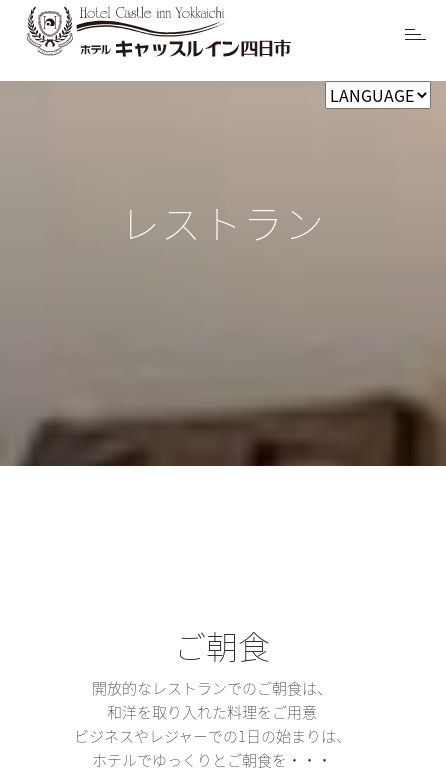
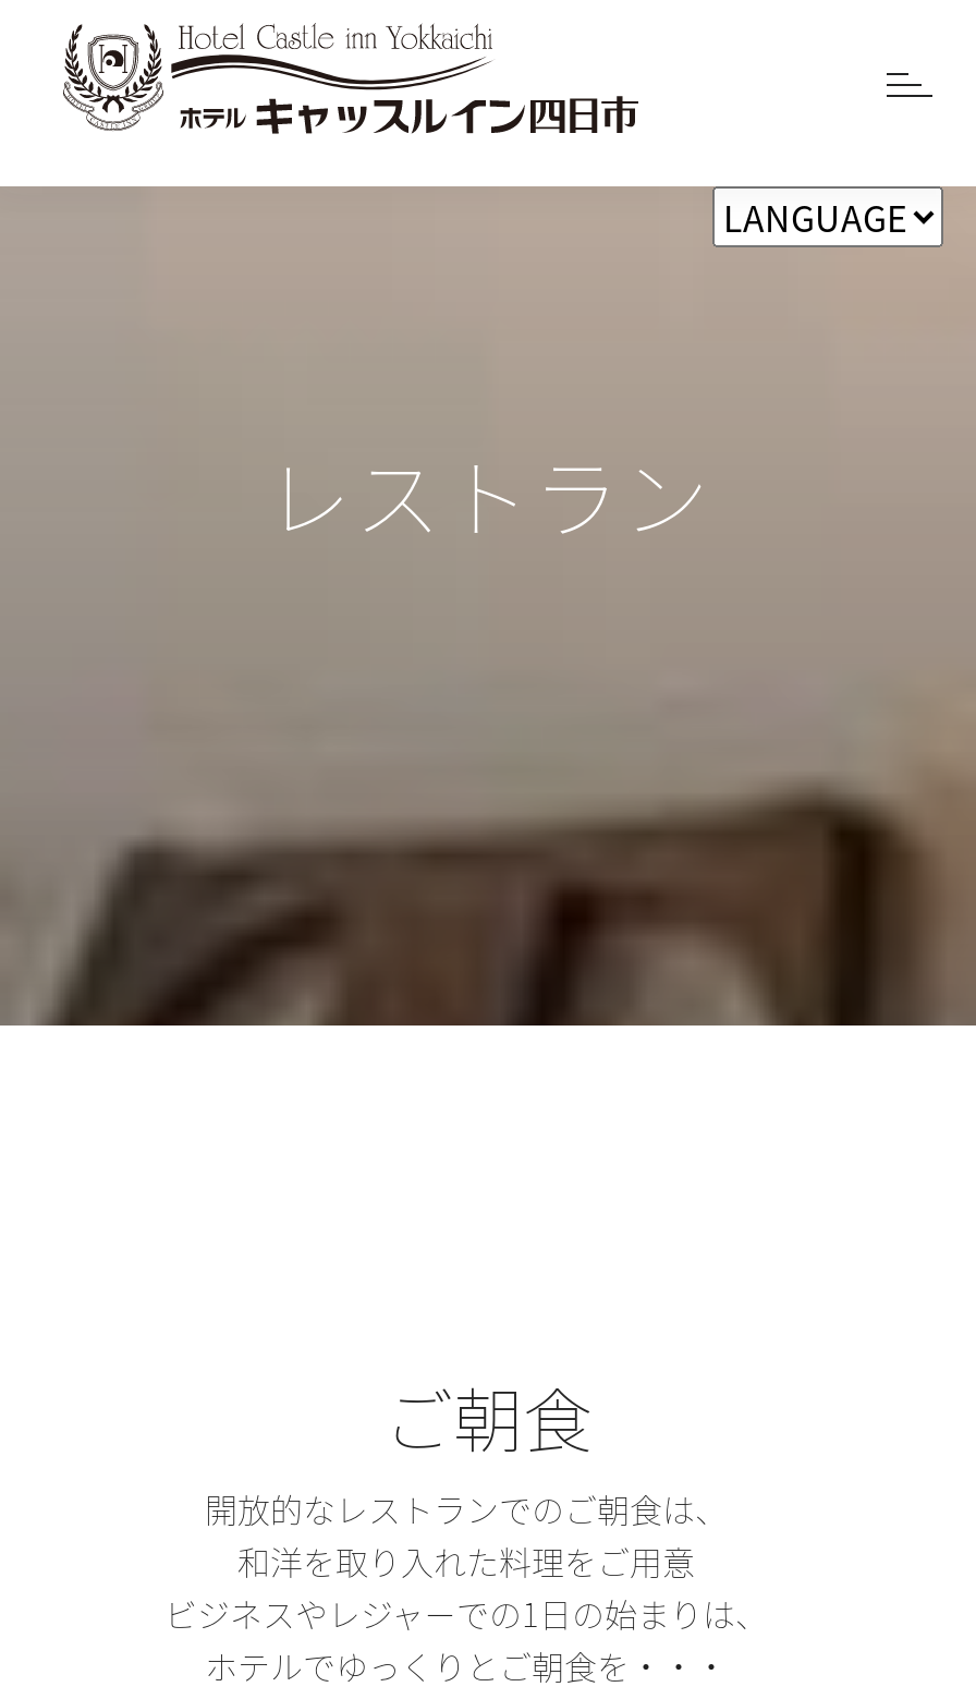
- [image]
+ [image]
